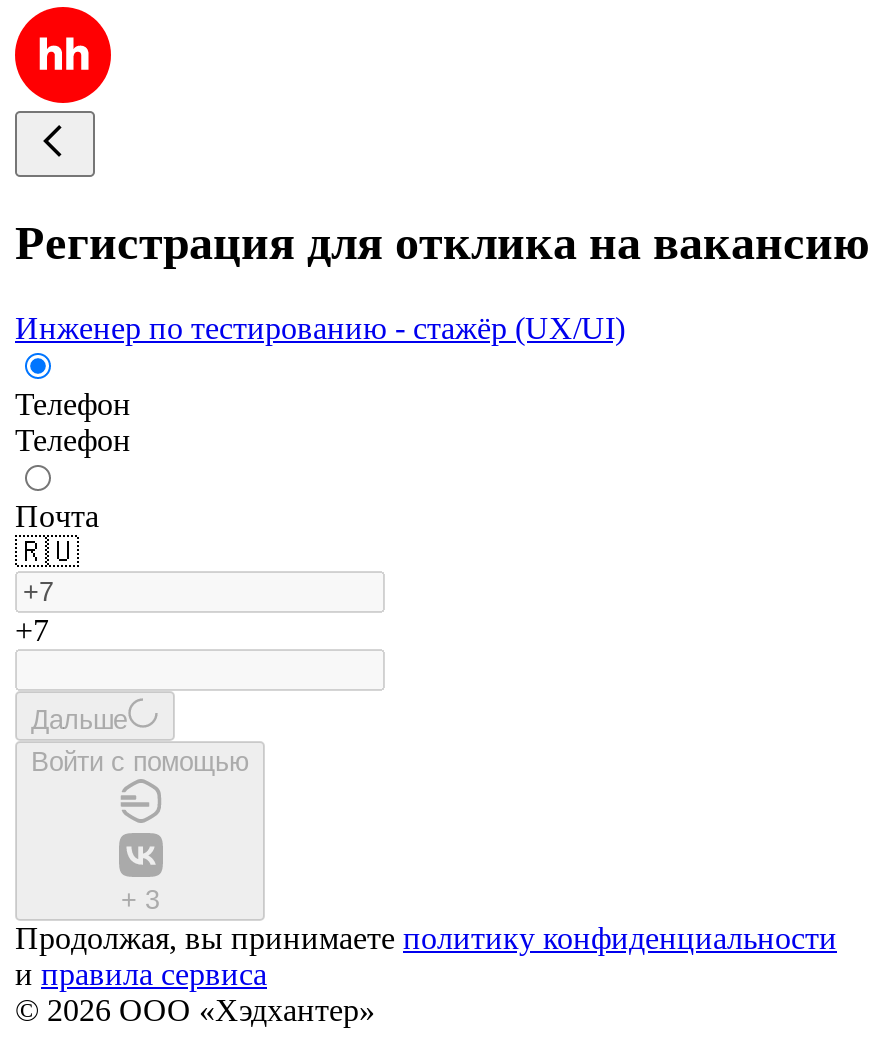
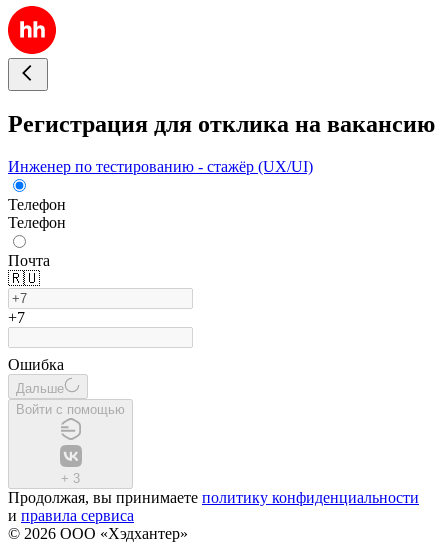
+ Ошибка
